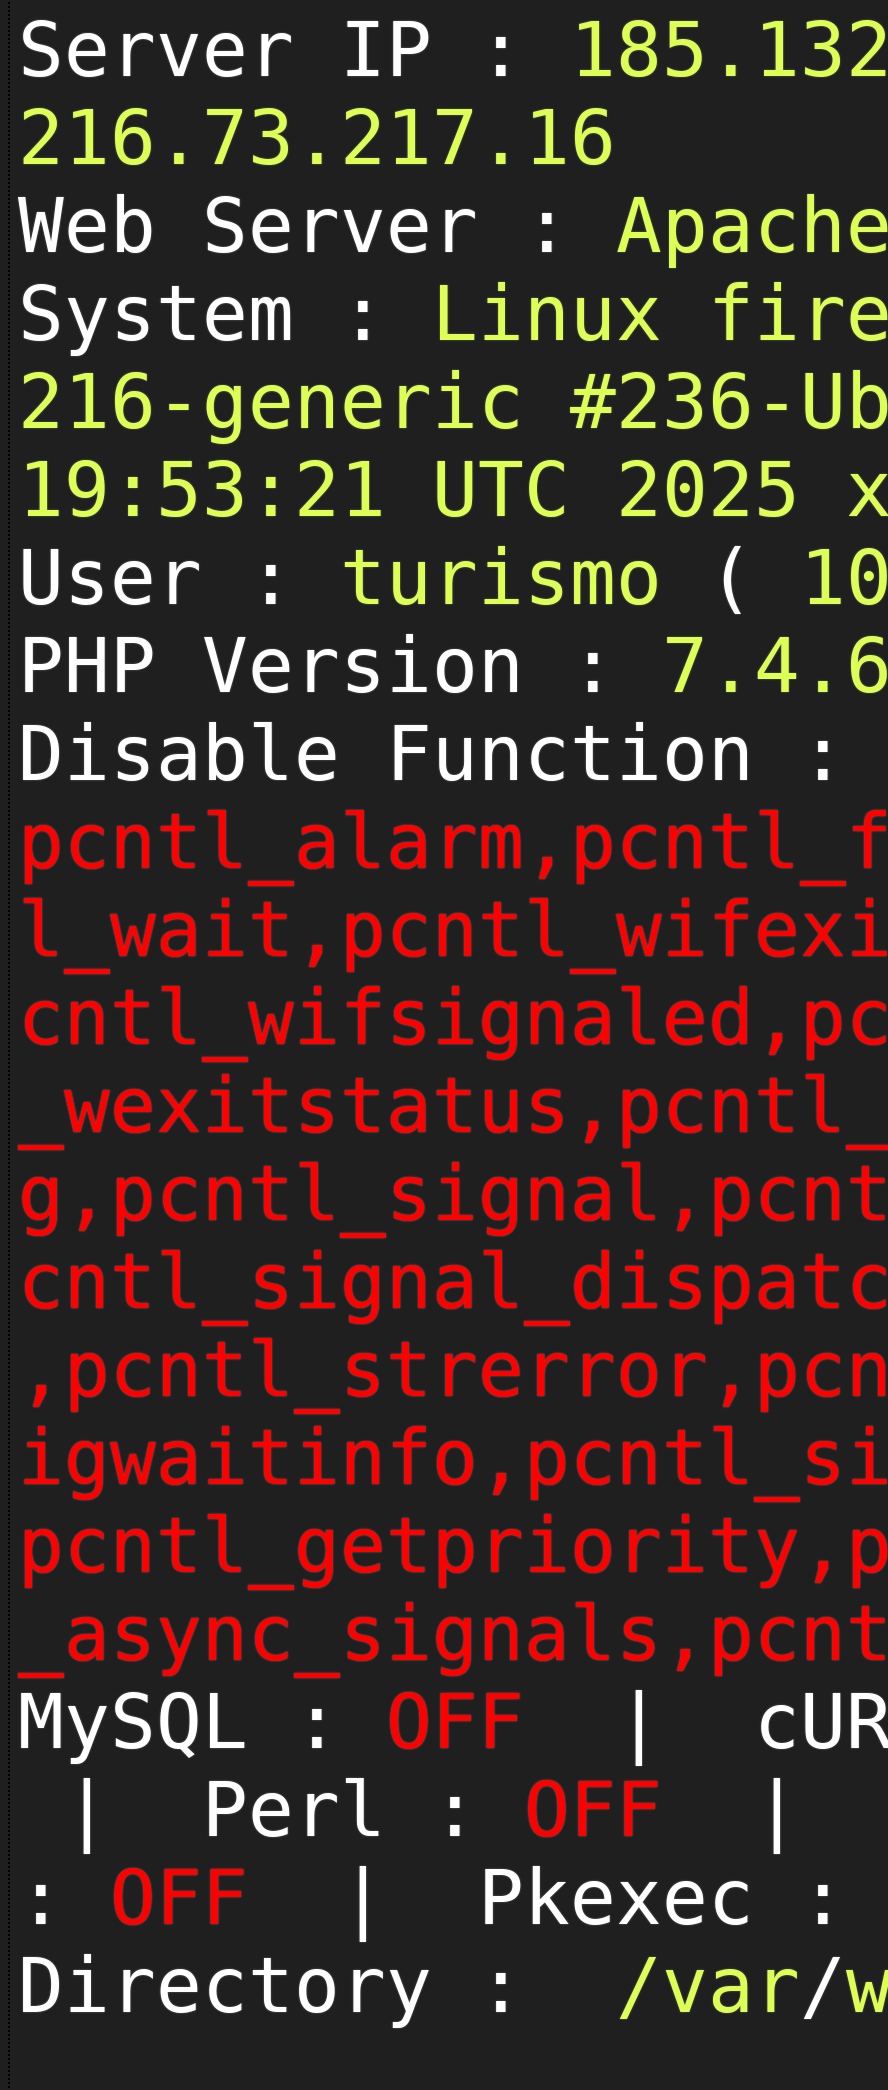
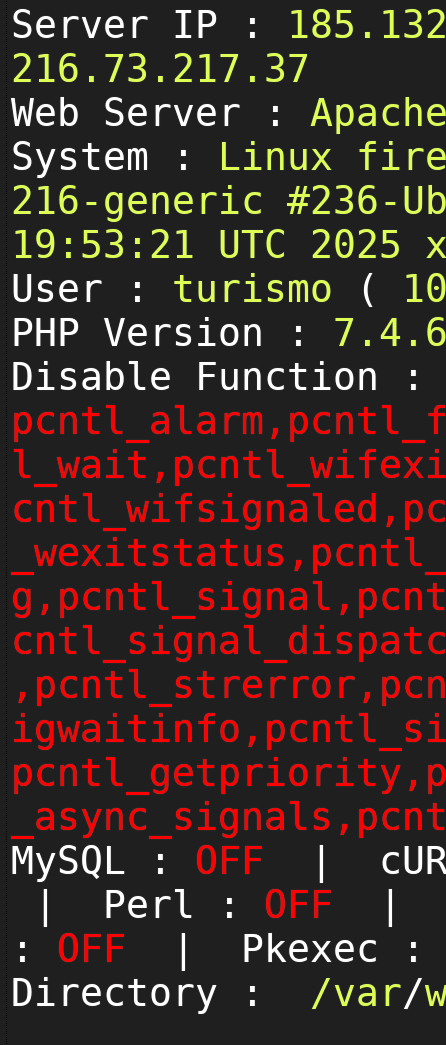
- 216.73.217.16
+ 216.73.217.37
